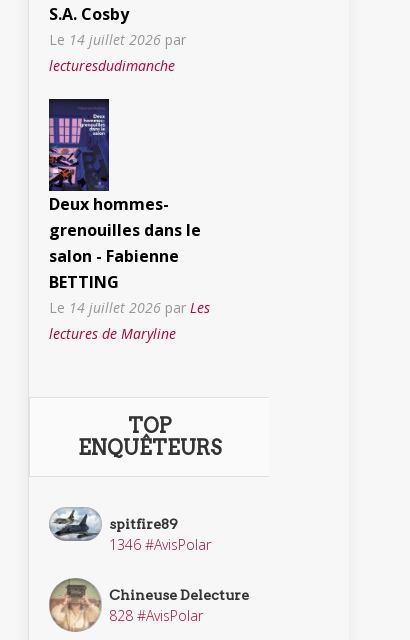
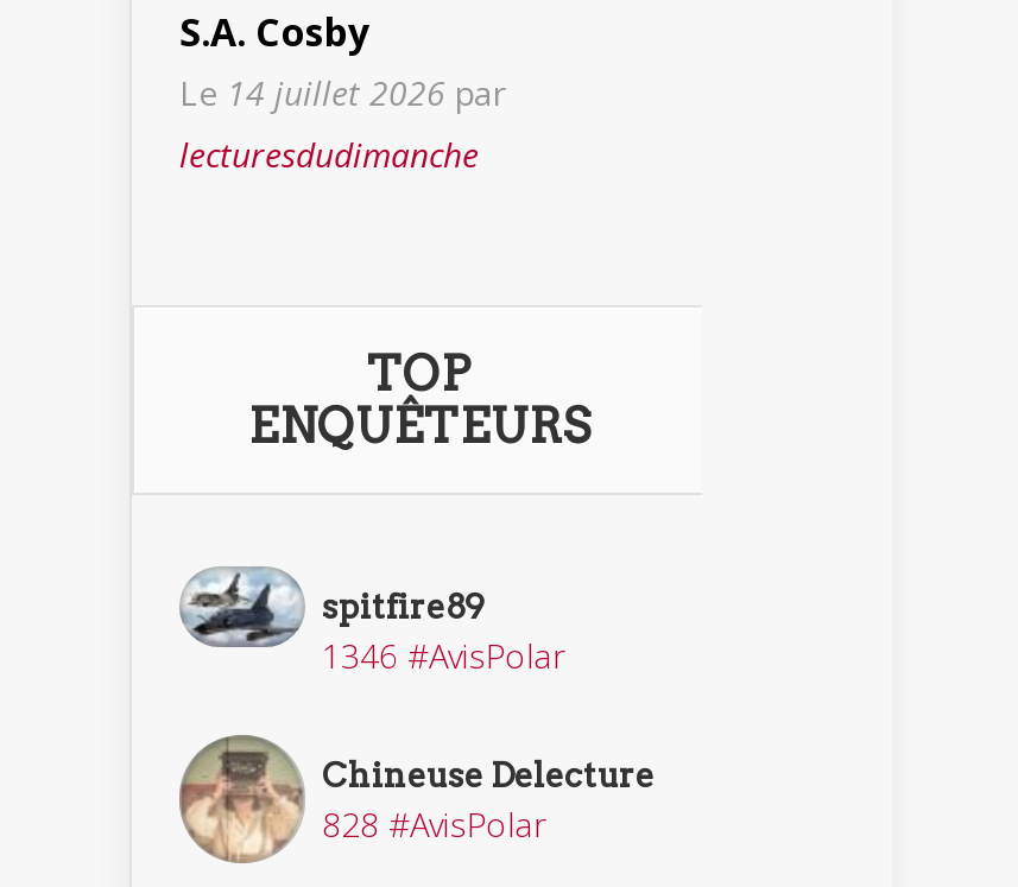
- [image]
- Deux hommes-
- grenouilles dans le
- salon - Fabienne
- BETTING
- Le 14 juillet 2026 par Les
- lectures de Maryline
